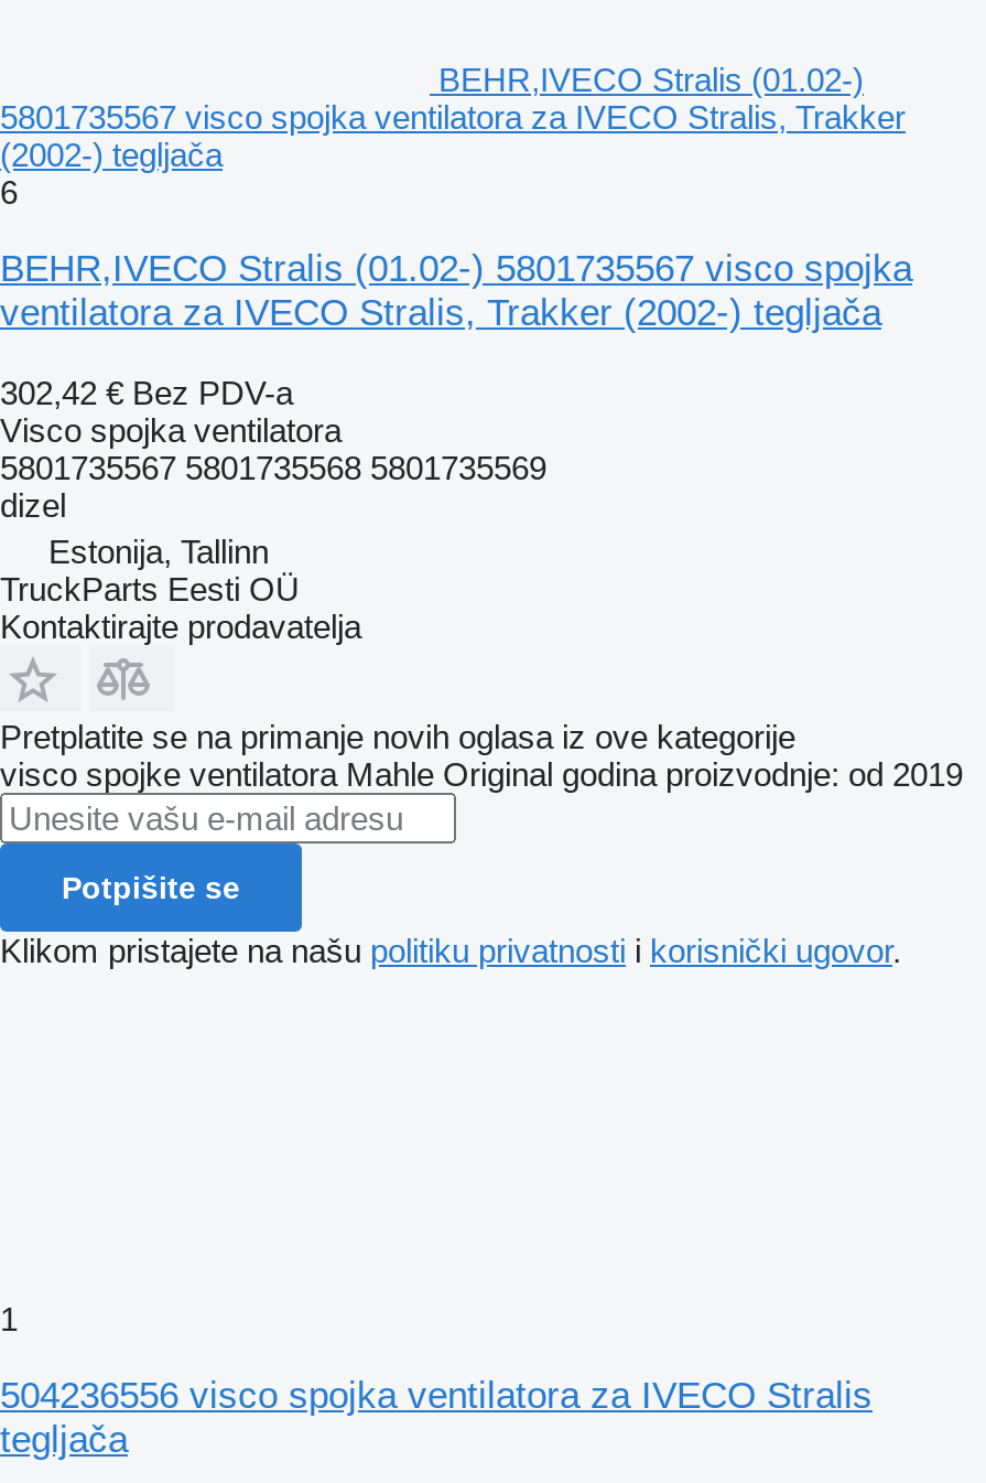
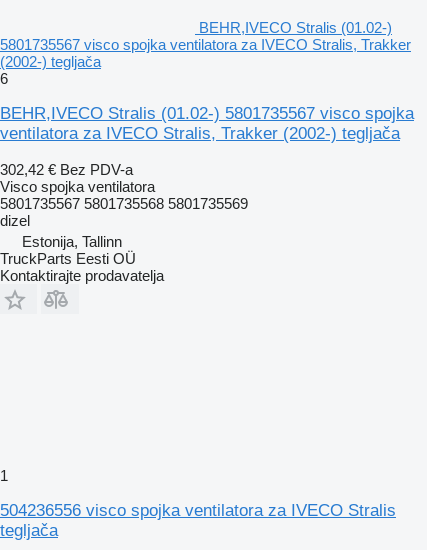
- Pretplatite se na primanje novih oglasa iz ove kategorije
- visco spojke ventilatora Mahle Original godina proizvodnje: od 2019
- Potpišite se
- Klikom pristajete na našu politiku privatnosti i korisnički ugovor.
